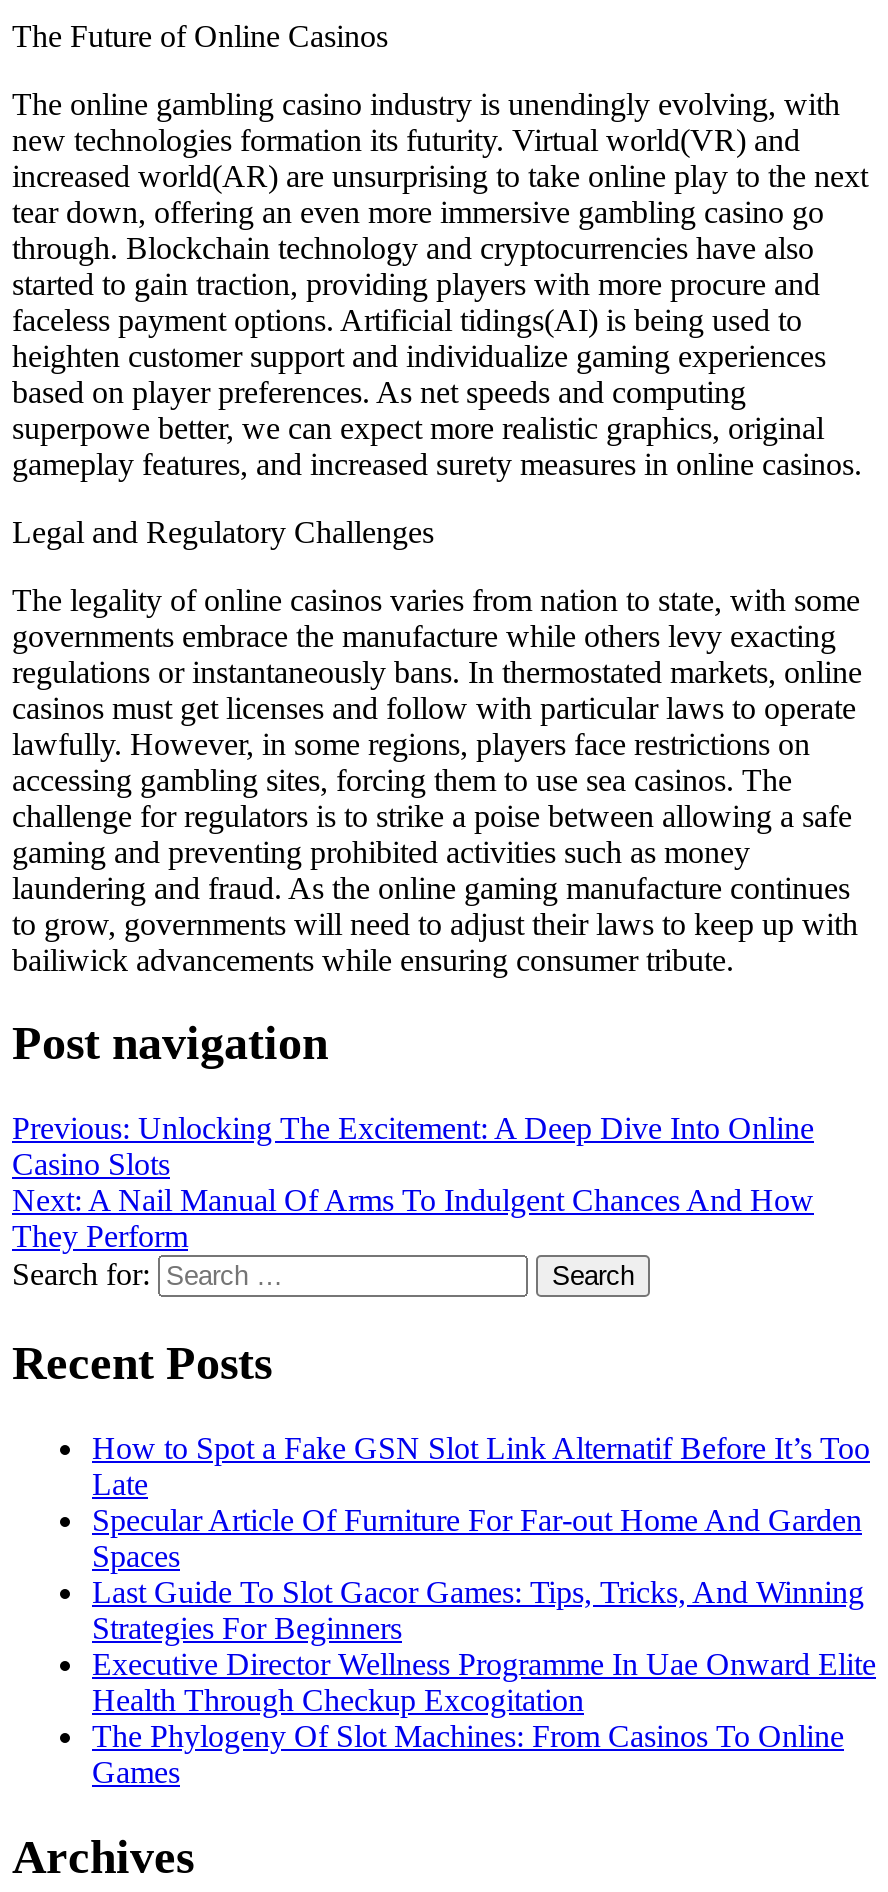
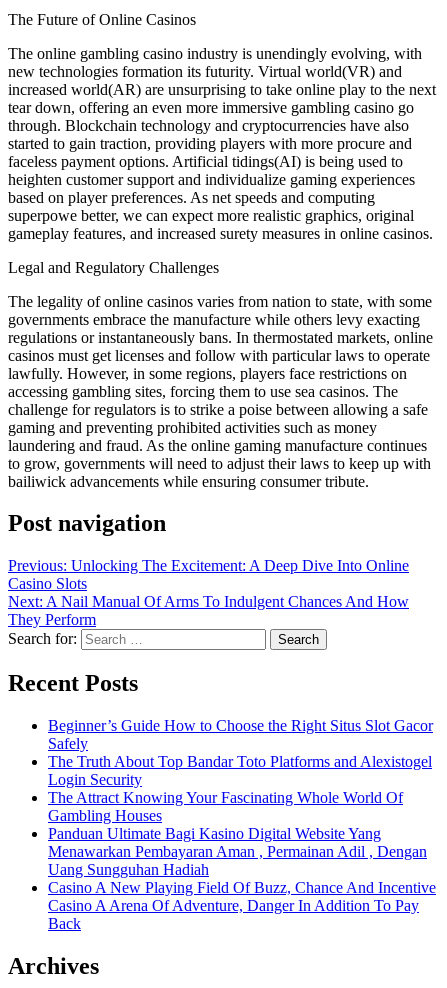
- How to Spot a Fake GSN Slot Link Alternatif Before It’s Too
- Late
- Specular Article Of Furniture For Far-out Home And Garden
- Spaces
- Last Guide To Slot Gacor Games: Tips, Tricks, And Winning
- Strategies For Beginners
- Executive Director Wellness Programme In Uae Onward Elite
- Health Through Checkup Excogitation
- The Phylogeny Of Slot Machines: From Casinos To Online
- Games
+ Beginner’s Guide How to Choose the Right Situs Slot Gacor
+ Safely
+ The Truth About Top Bandar Toto Platforms and Alexistogel
+ Login Security
+ The Attract Knowing Your Fascinating Whole World Of
+ Gambling Houses
+ Panduan Ultimate Bagi Kasino Digital Website Yang
+ Menawarkan Pembayaran Aman , Permainan Adil , Dengan
+ Uang Sungguhan Hadiah
+ Casino A New Playing Field Of Buzz, Chance And Incentive
+ Casino A Arena Of Adventure, Danger In Addition To Pay
+ Back
